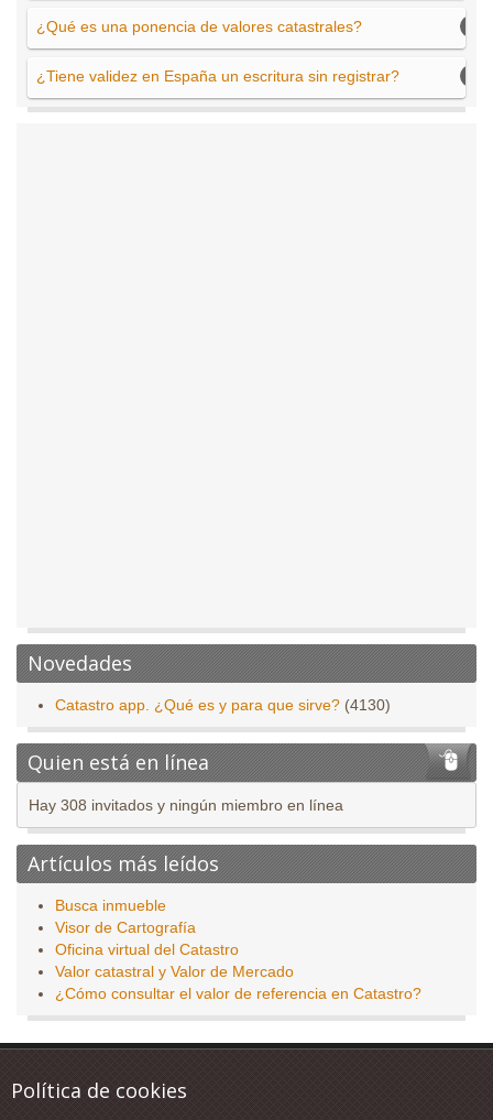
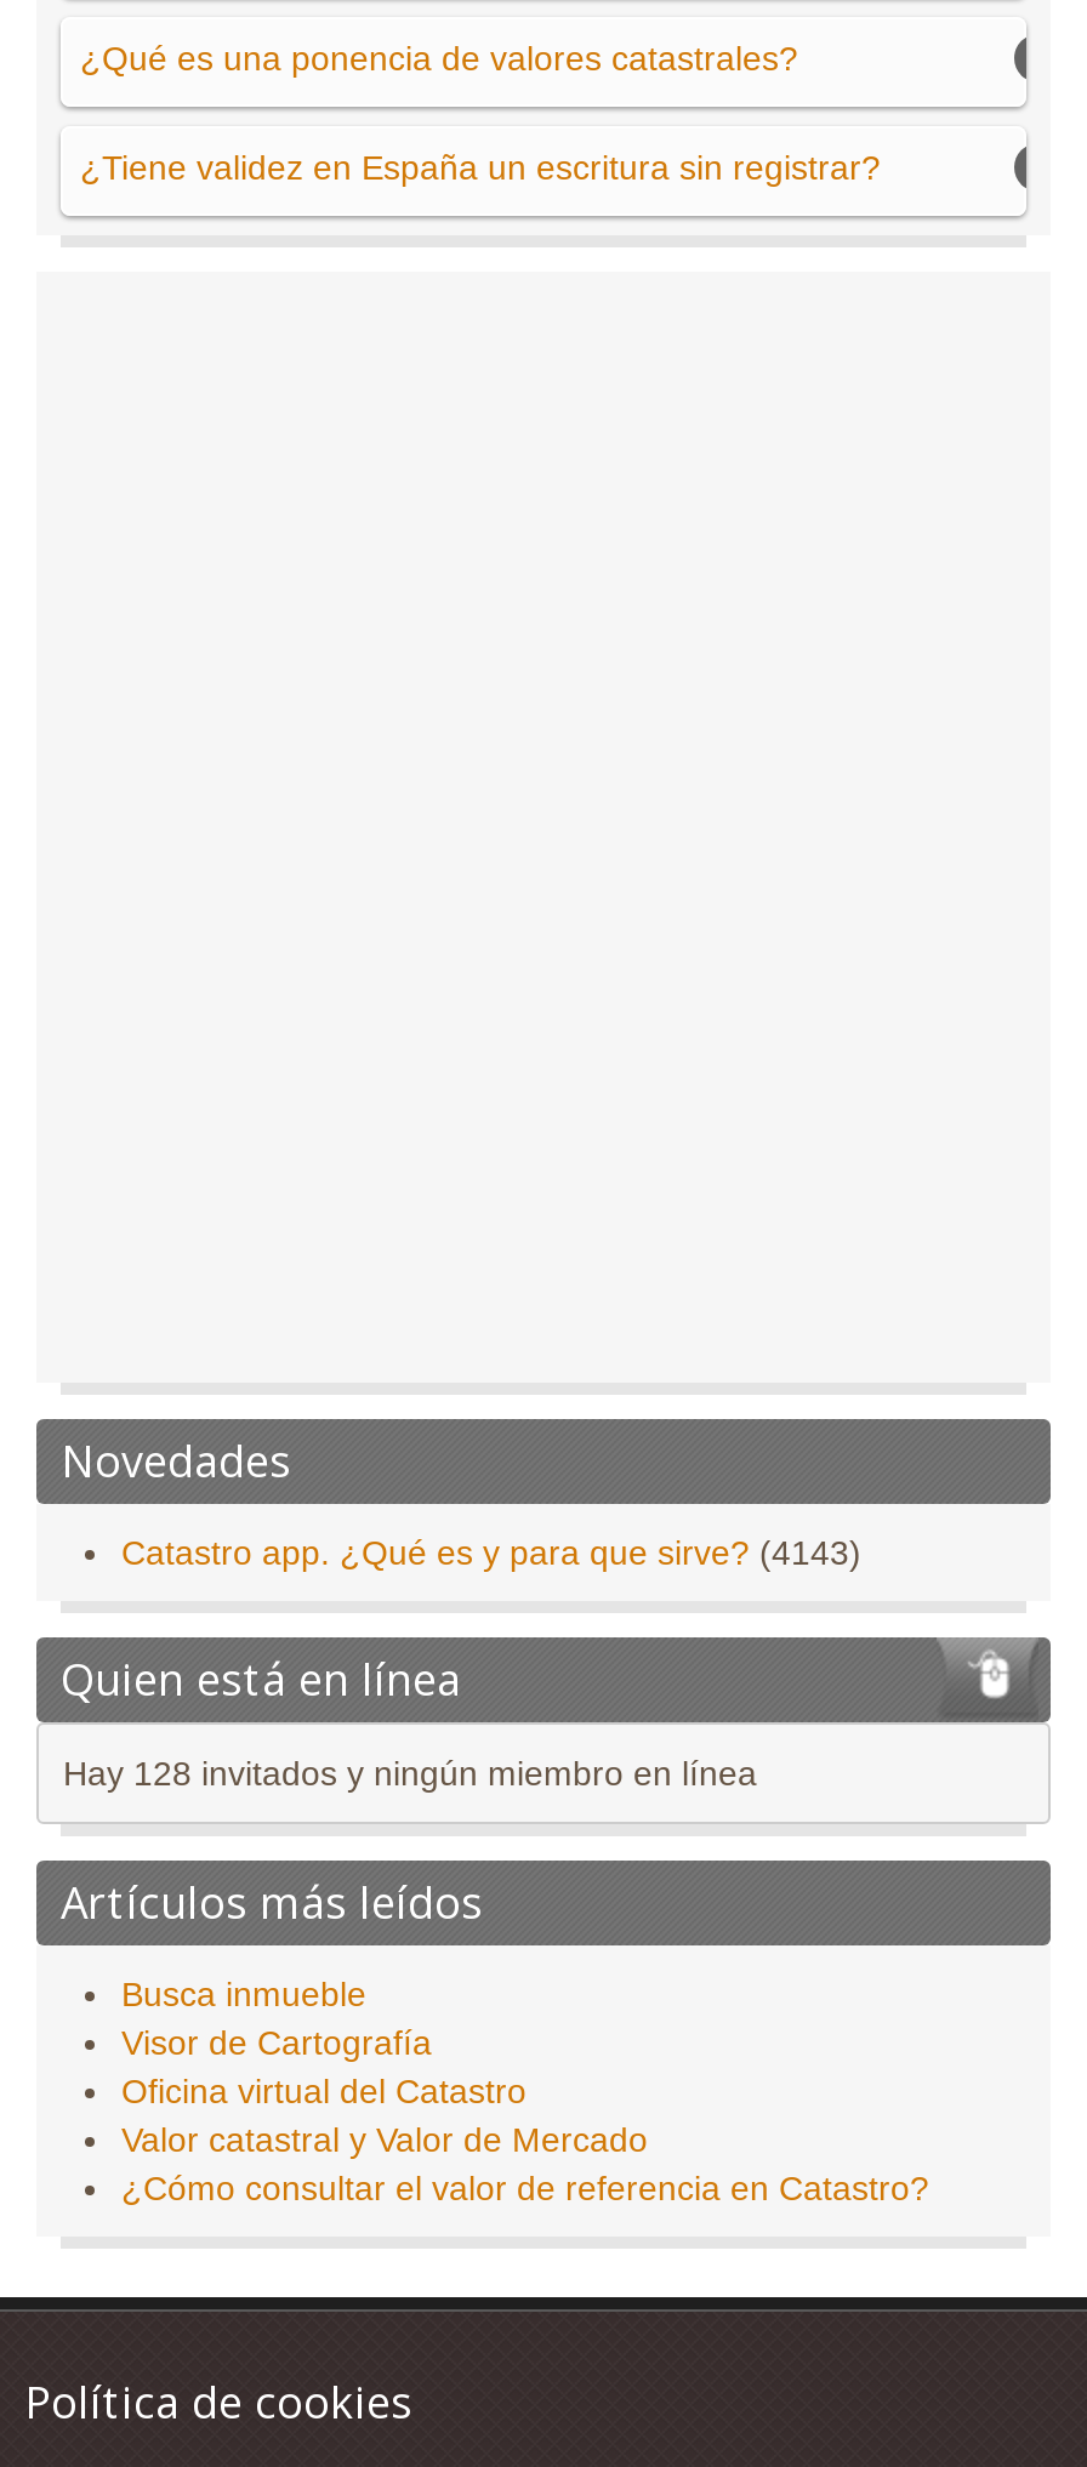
- Catastro app. ¿Qué es y para que sirve? (4130)
+ Catastro app. ¿Qué es y para que sirve? (4143)

- Hay 308 invitados y ningún miembro en línea
+ Hay 128 invitados y ningún miembro en línea
